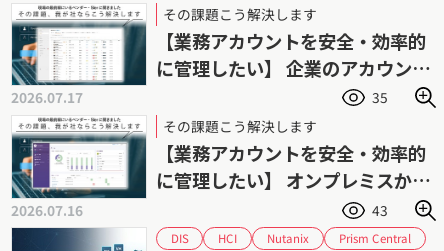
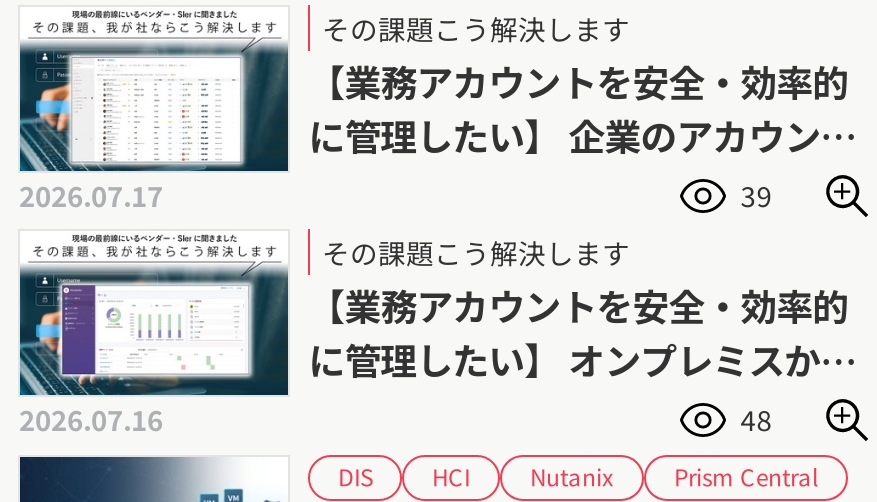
- 35
+ 39

- 43
+ 48
